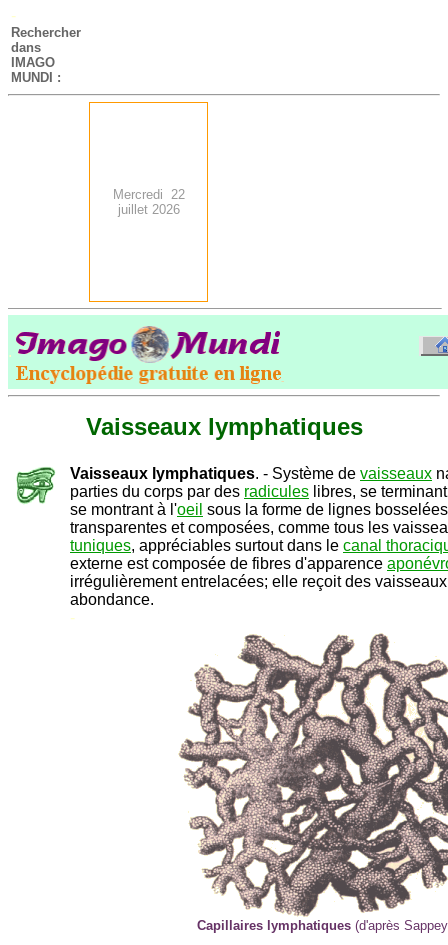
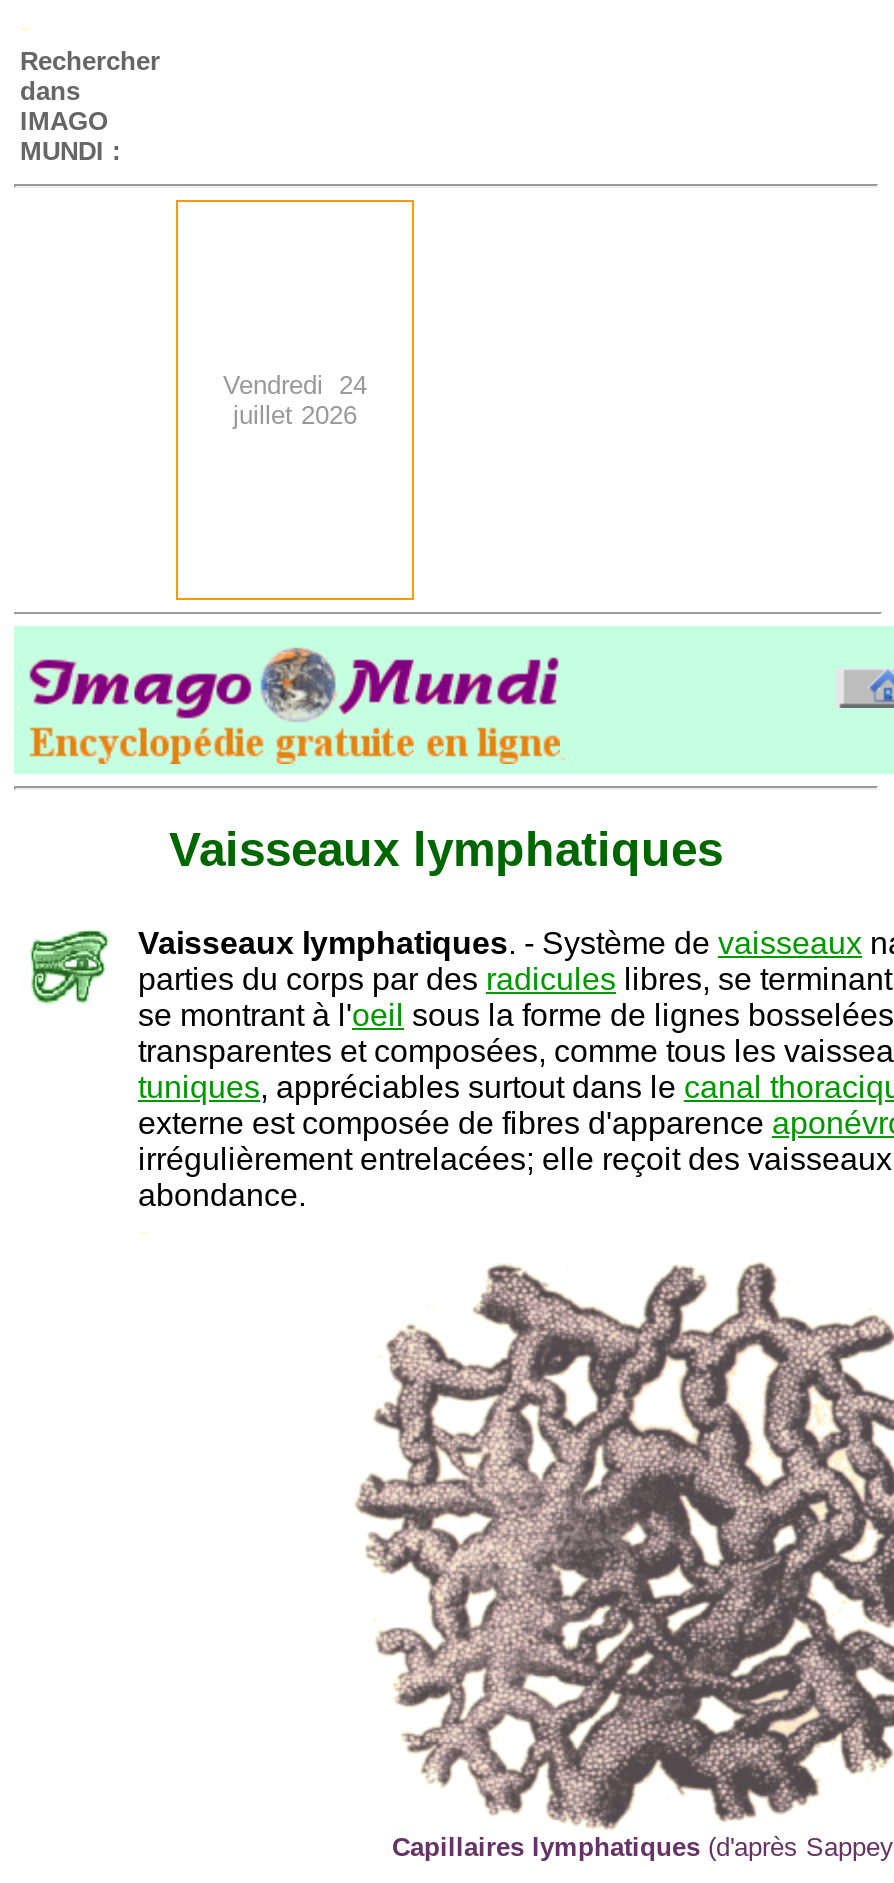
- Mercredi 22
+ Vendredi 24
